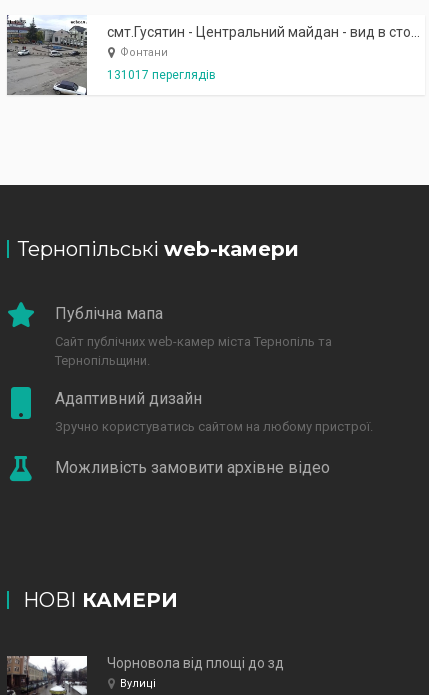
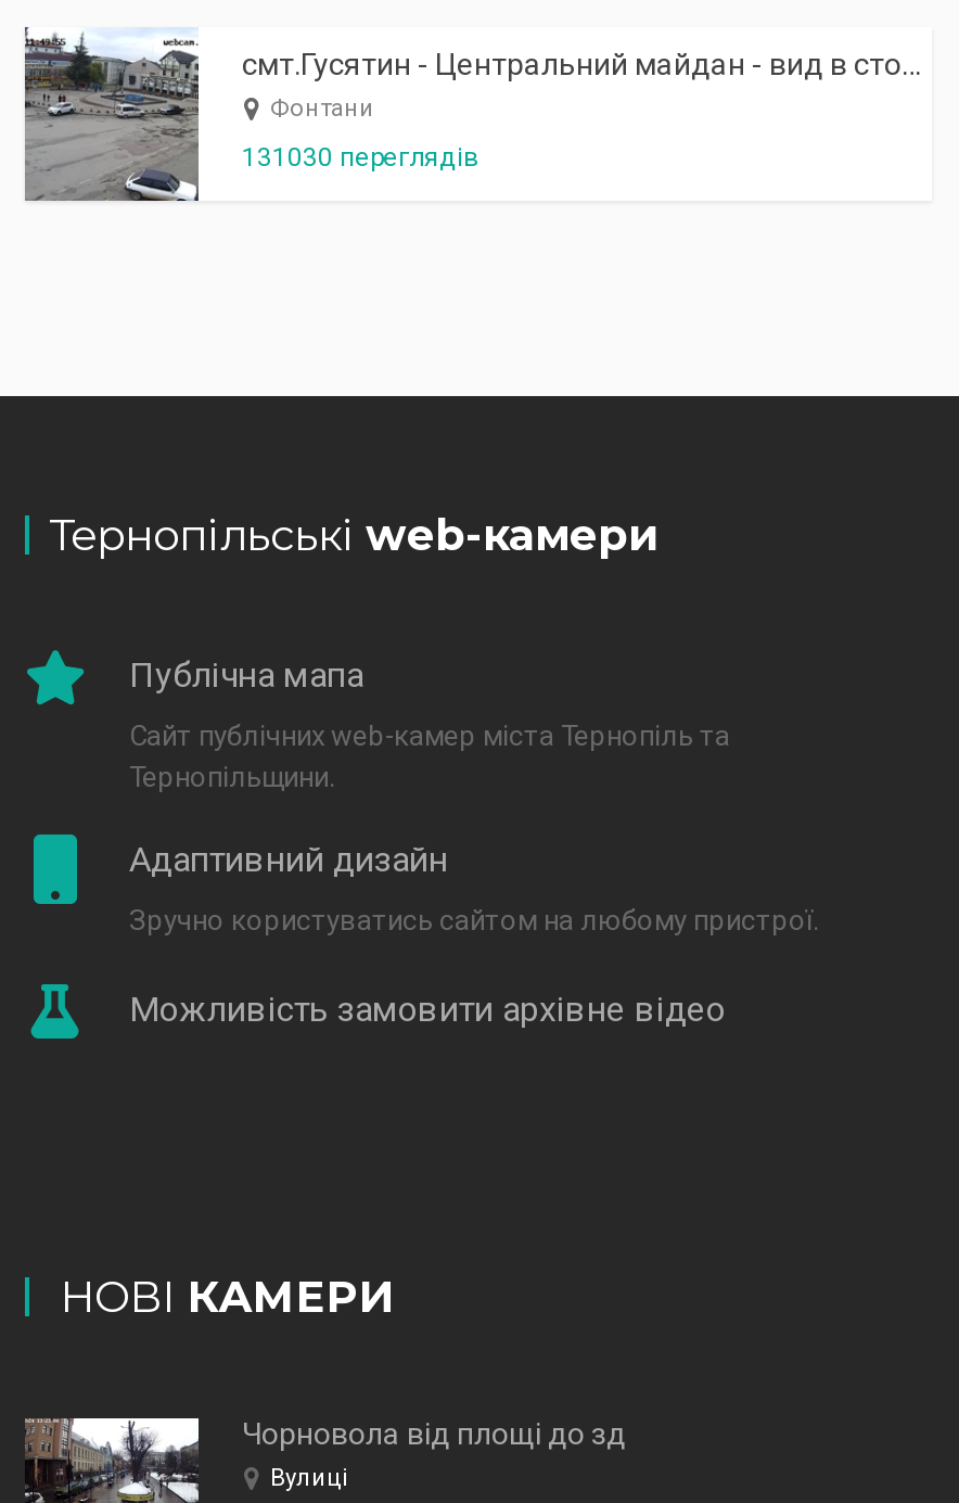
- 131017 переглядів
+ 131030 переглядів
